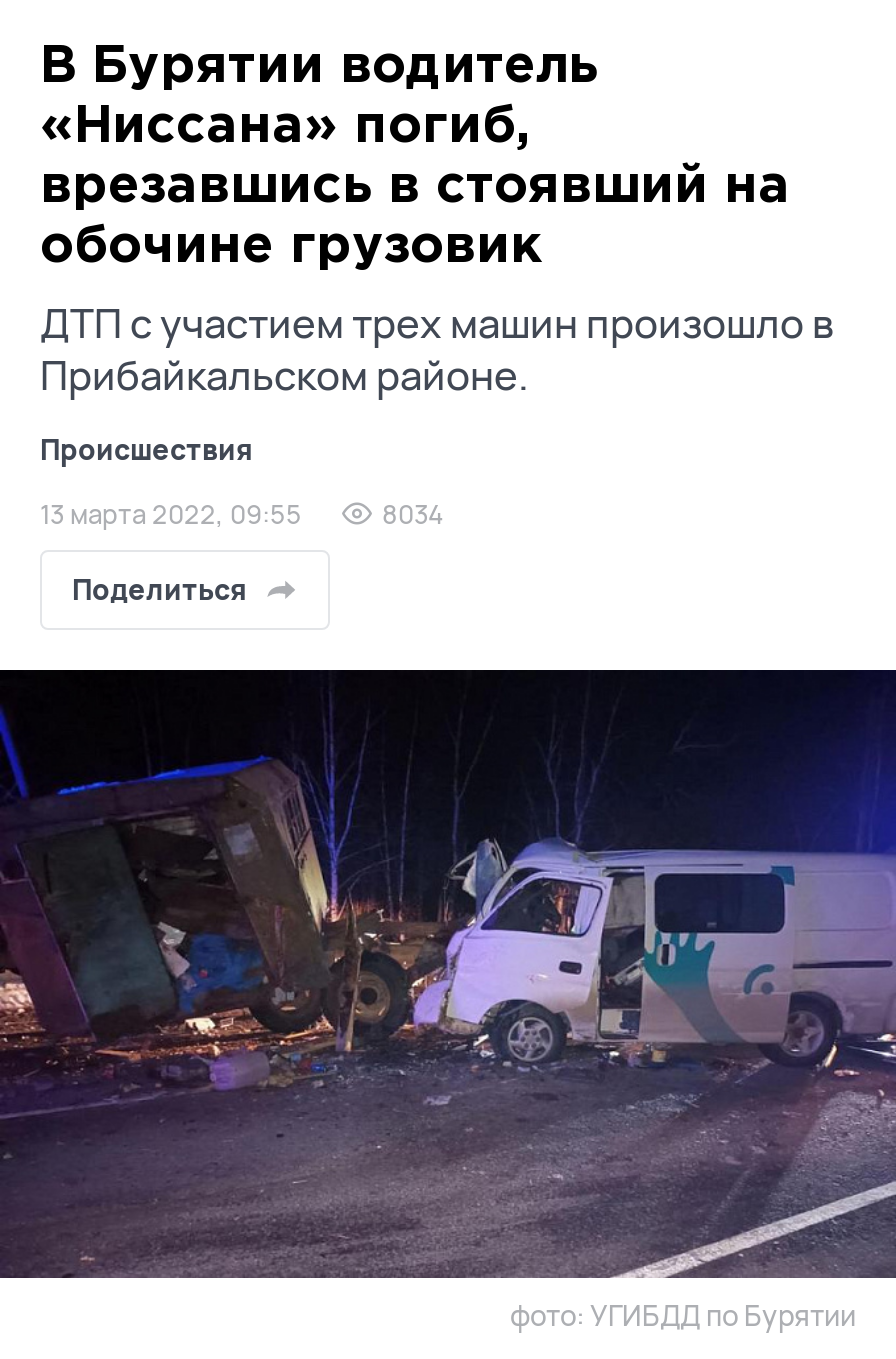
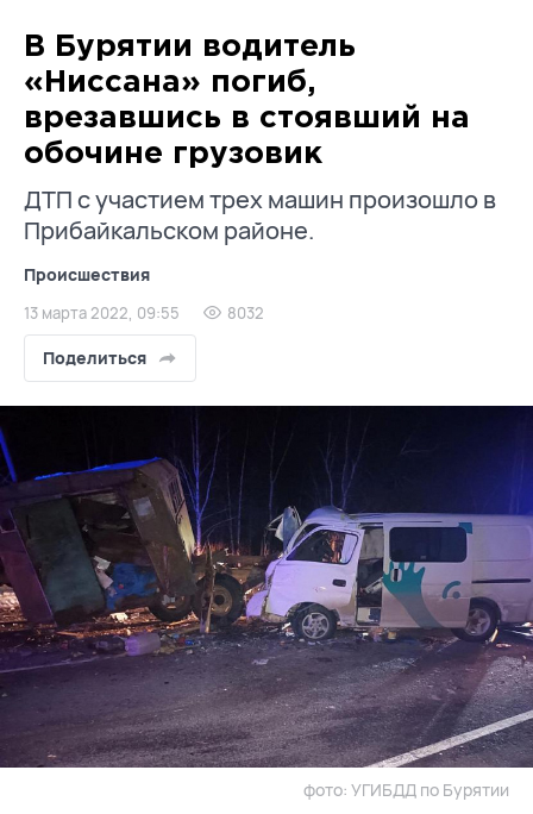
- 8034
+ 8032
